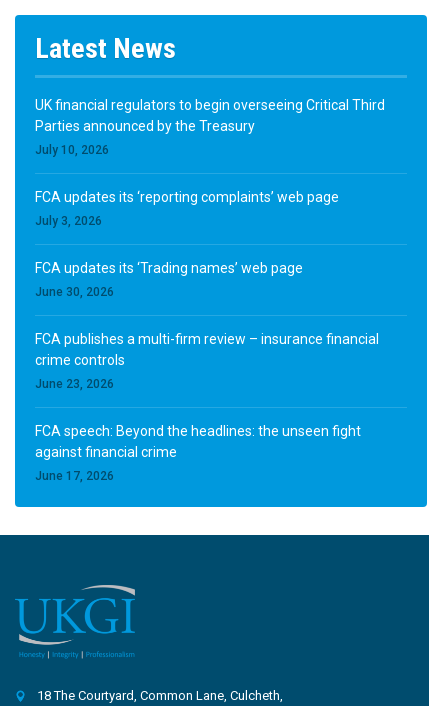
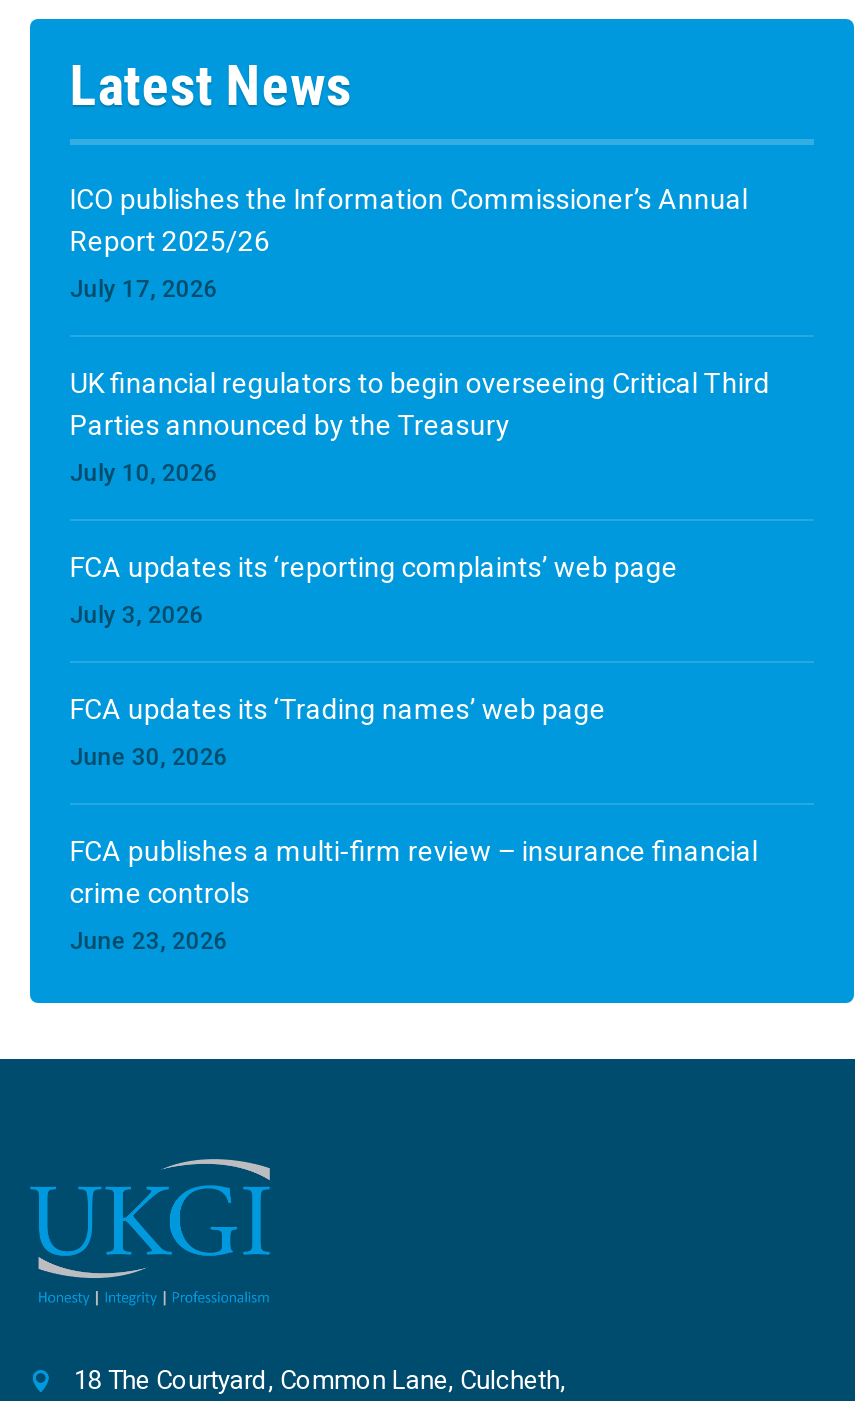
+ ICO publishes the Information Commissioner’s Annual
+ Report 2025/26
+ July 17, 2026

moved down: UK financial regulators to begin overseeing Critical Third | Parties announced by the Treasury | July 10, 2026 | ... | crime controls | June 23, 2026

- FCA speech: Beyond the headlines: the unseen fight
- against financial crime
- June 17, 2026
